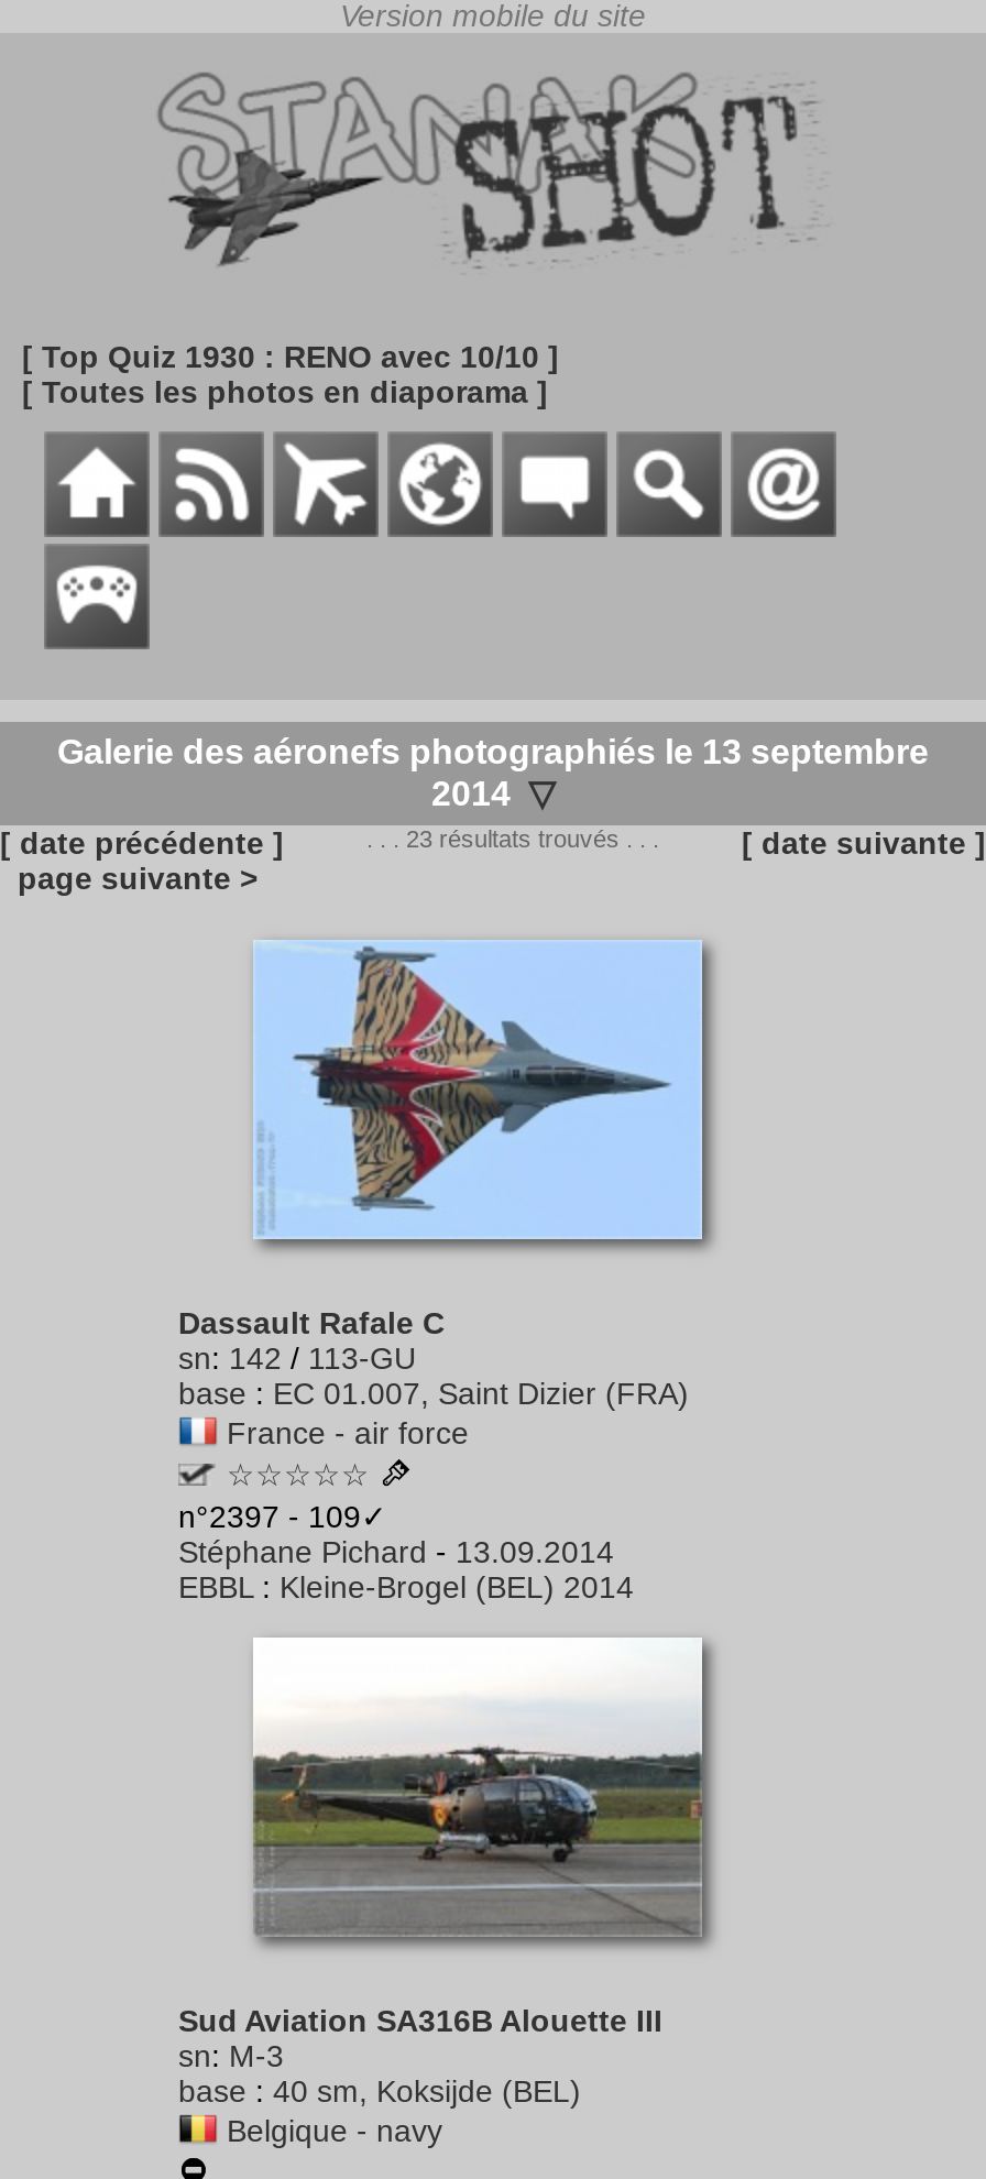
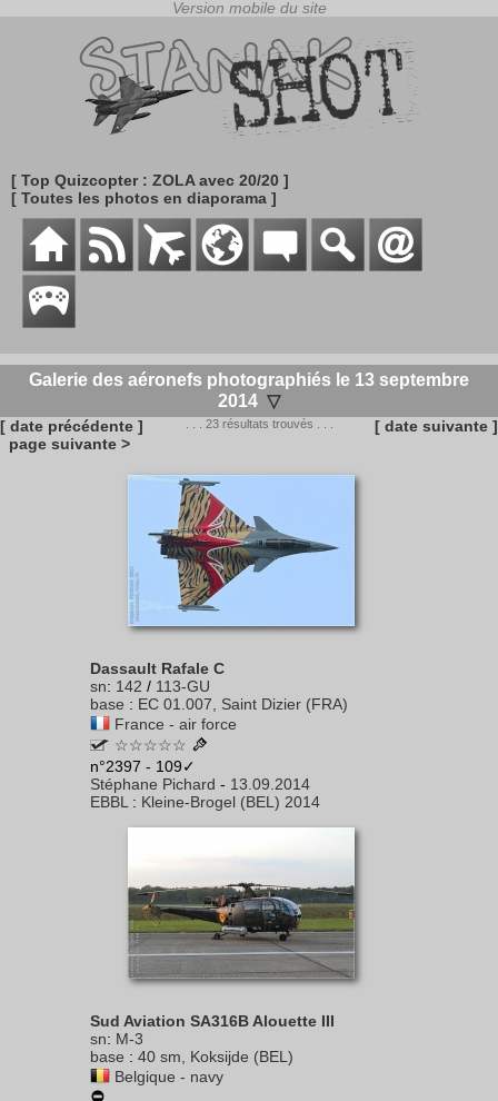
- [ Top Quiz 1930 : RENO avec 10/10 ]
+ [ Top Quizcopter : ZOLA avec 20/20 ]
